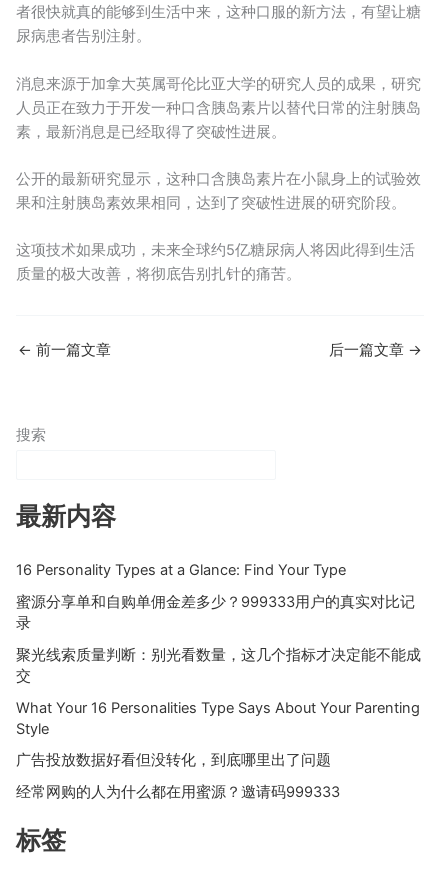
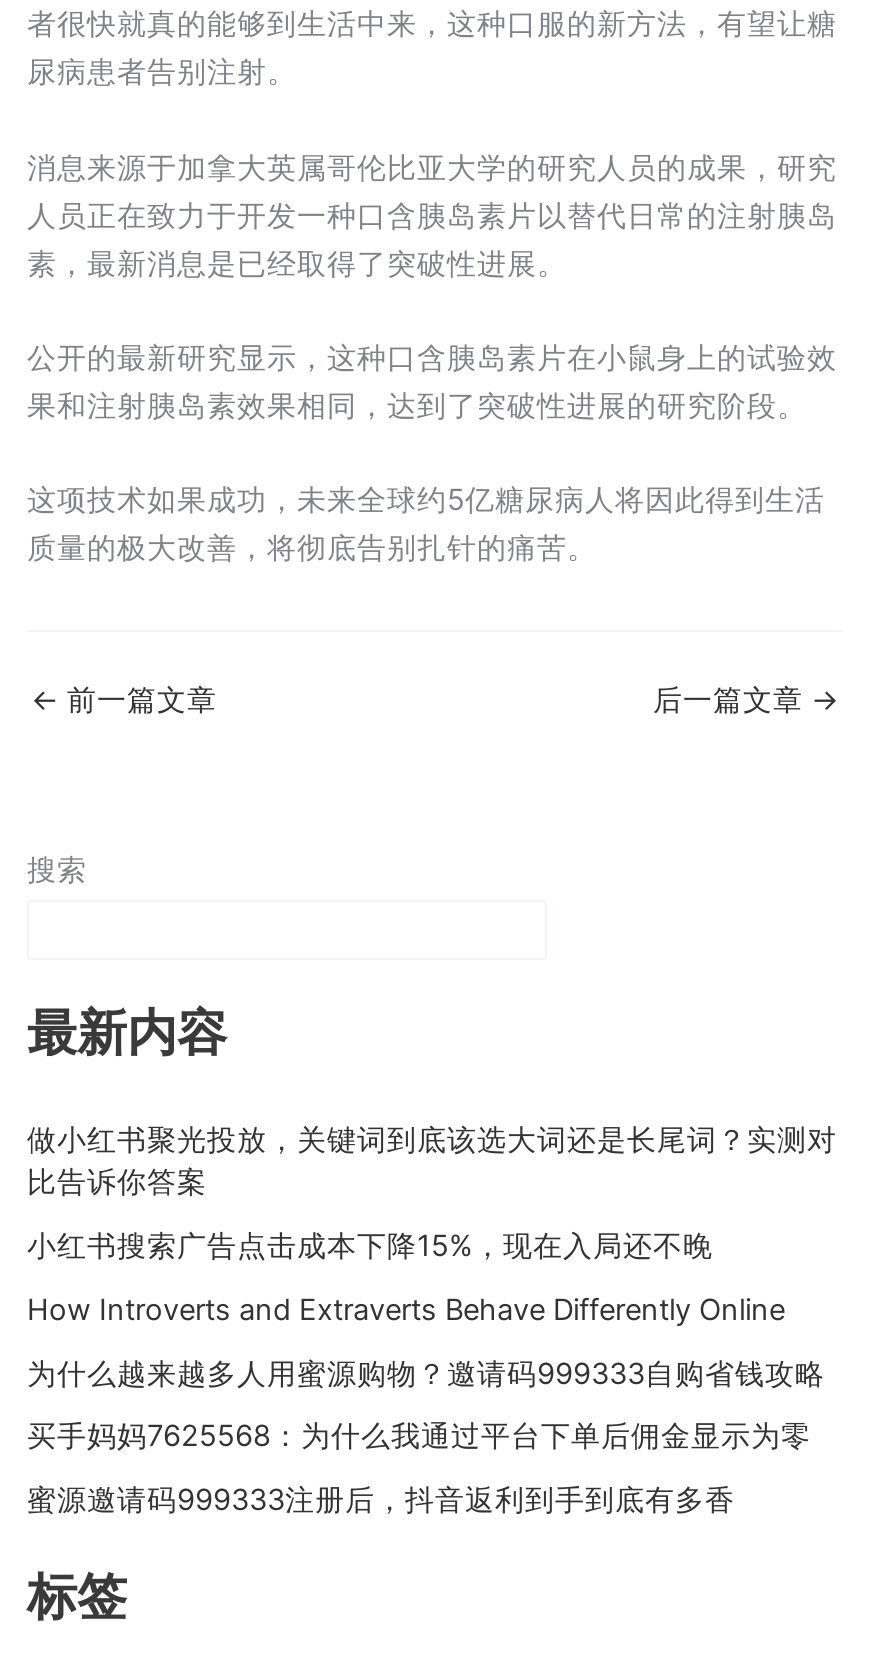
- 16 Personality Types at a Glance: Find Your Type
+ 做小红书聚光投放，关键词到底该选大词还是长尾词？实测对
+ 比告诉你答案

- 蜜源分享单和自购单佣金差多少？999333用户的真实对比记
- 录
+ 小红书搜索广告点击成本下降15%，现在入局还不晚

- 聚光线索质量判断：别光看数量，这几个指标才决定能不能成
- 交
+ How Introverts and Extraverts Behave Differently Online

- What Your 16 Personalities Type Says About Your Parenting
- Style
+ 为什么越来越多人用蜜源购物？邀请码999333自购省钱攻略

- 广告投放数据好看但没转化，到底哪里出了问题
+ 买手妈妈7625568：为什么我通过平台下单后佣金显示为零

- 经常网购的人为什么都在用蜜源？邀请码999333
+ 蜜源邀请码999333注册后，抖音返利到手到底有多香
